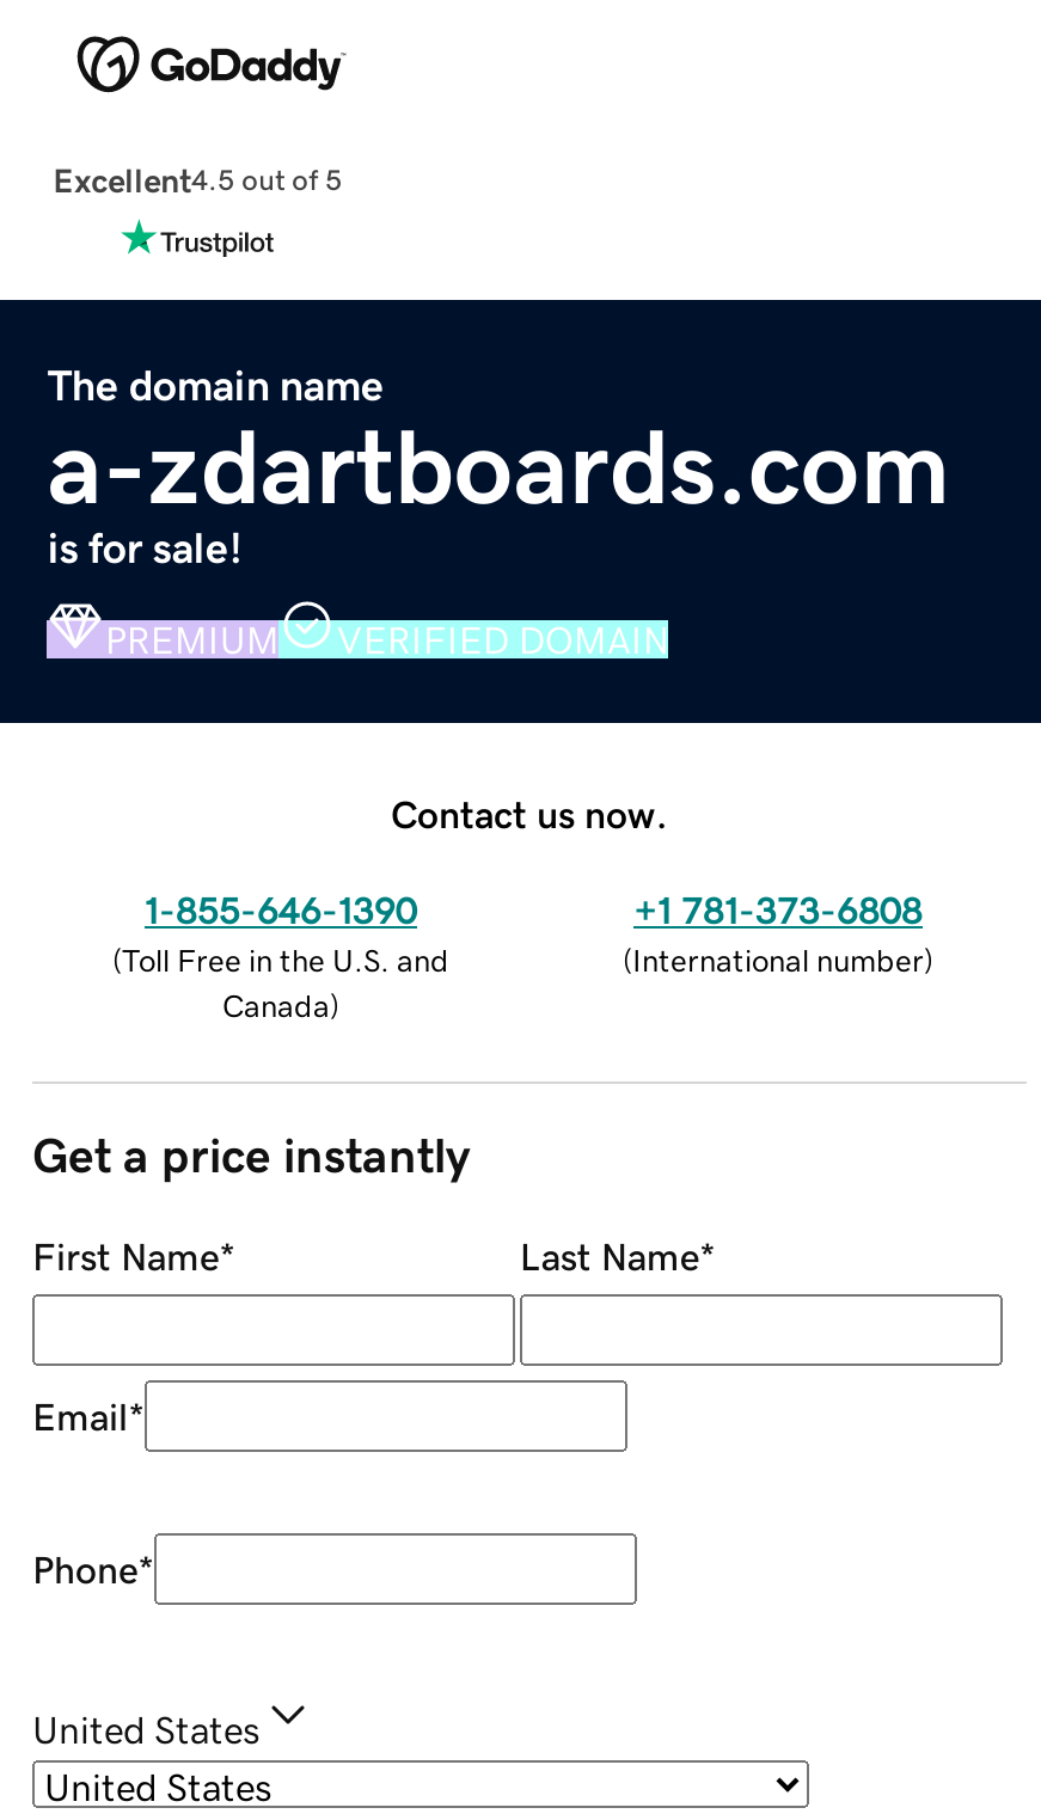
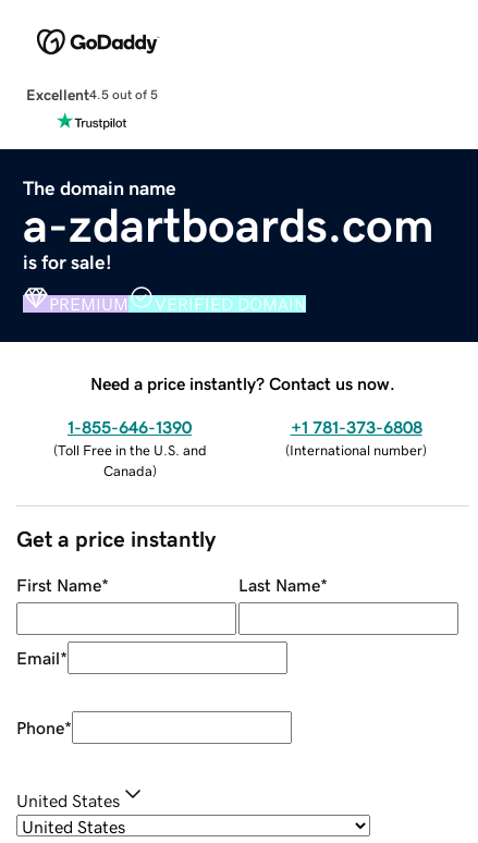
- Contact us now.
+ Need a price instantly? Contact us now.
